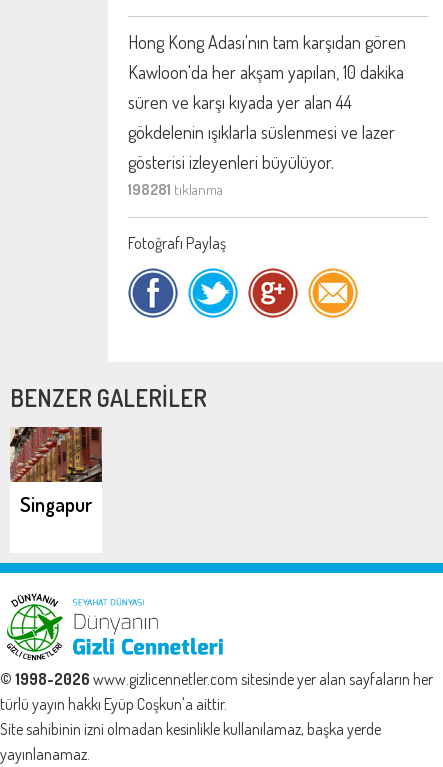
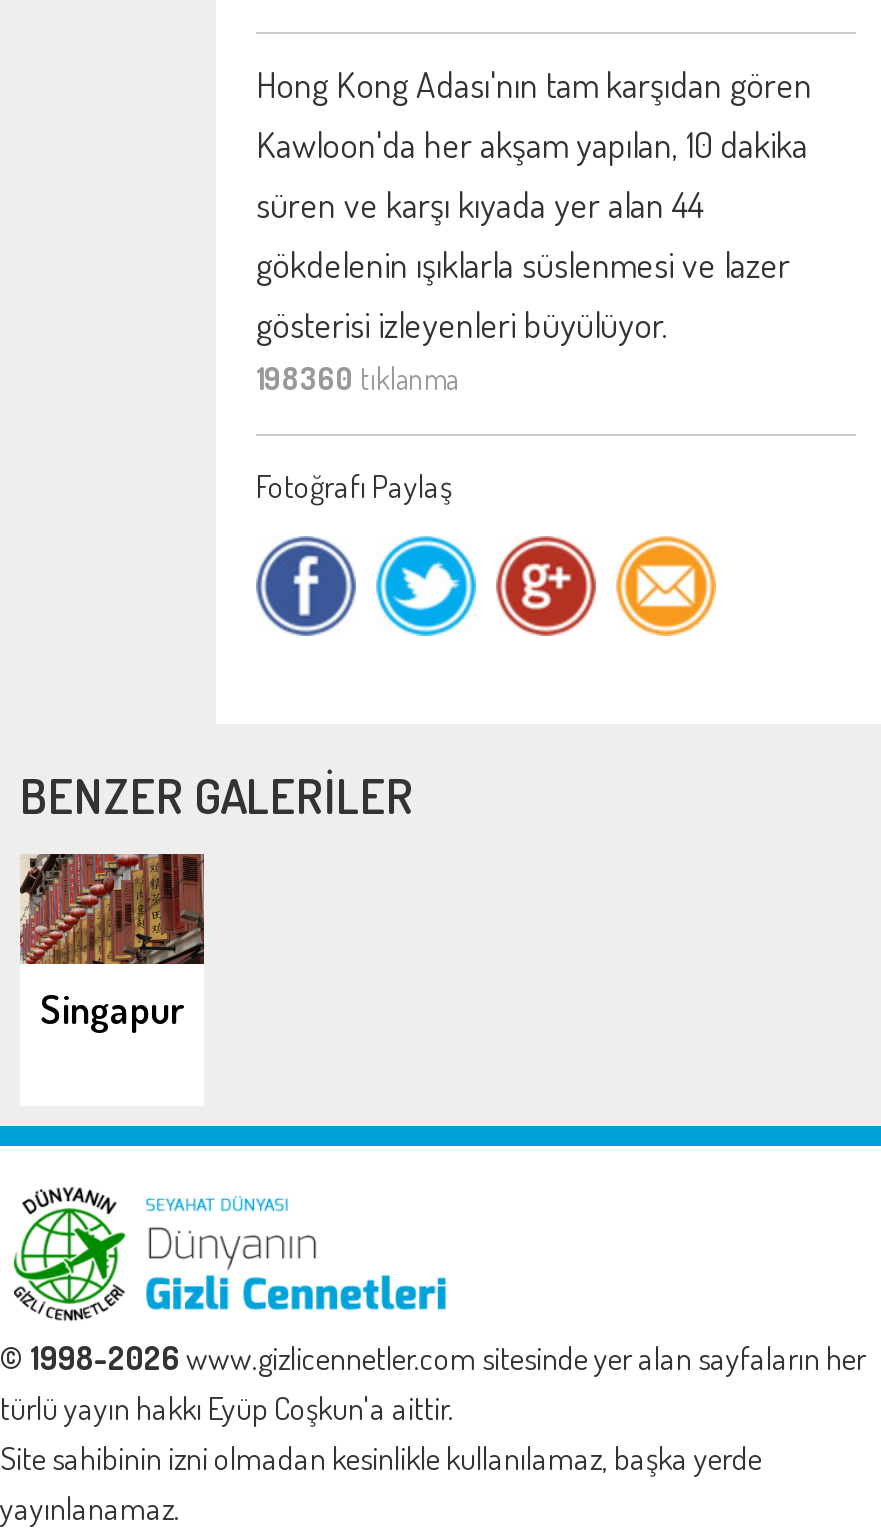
- 198281 tıklanma
+ 198360 tıklanma
